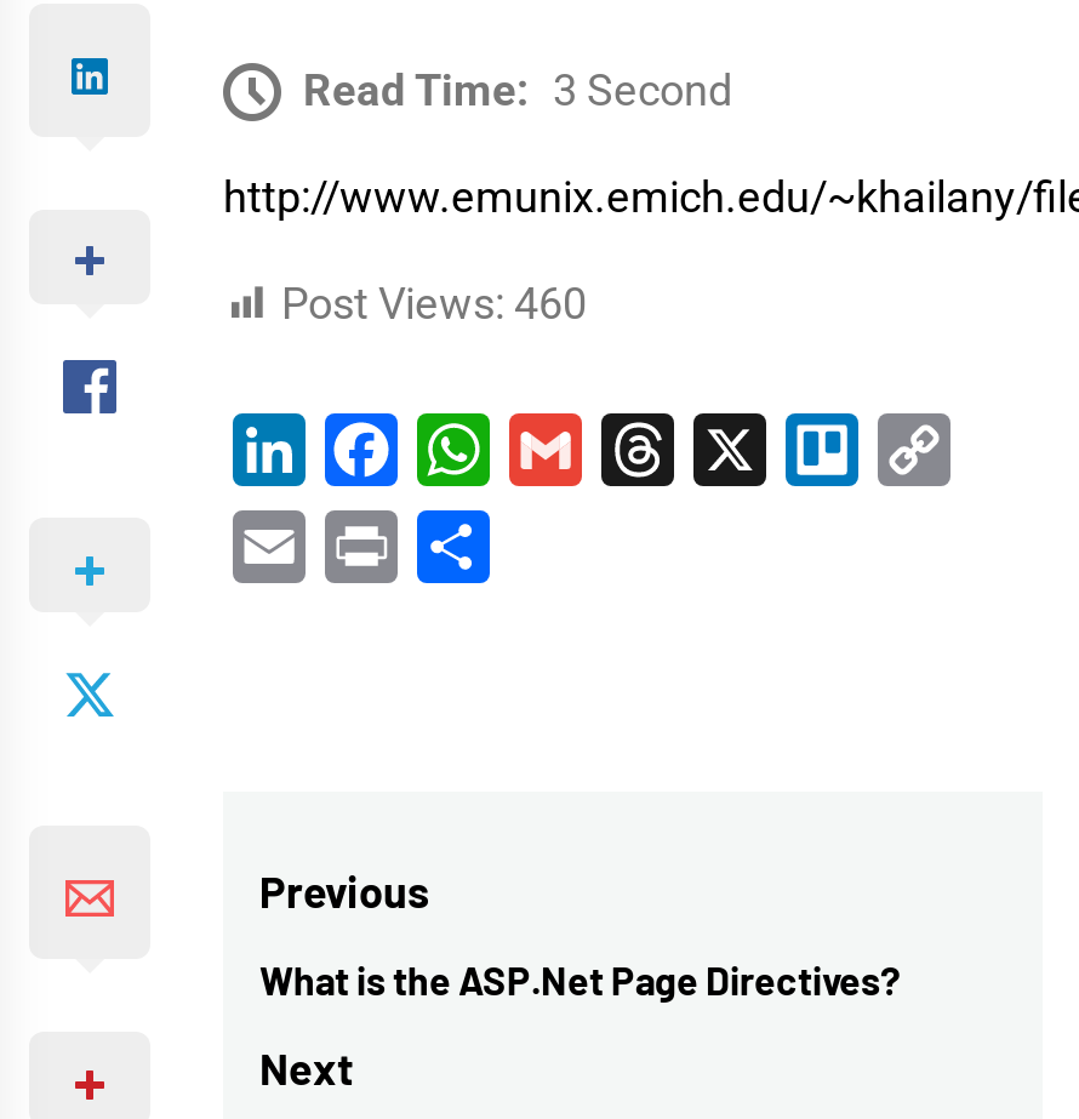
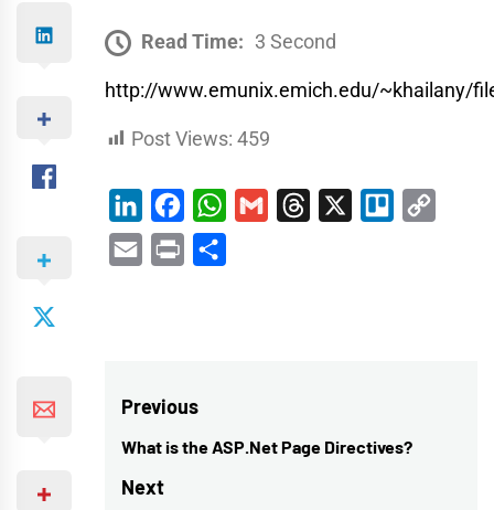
- Post Views: 460
+ Post Views: 459
